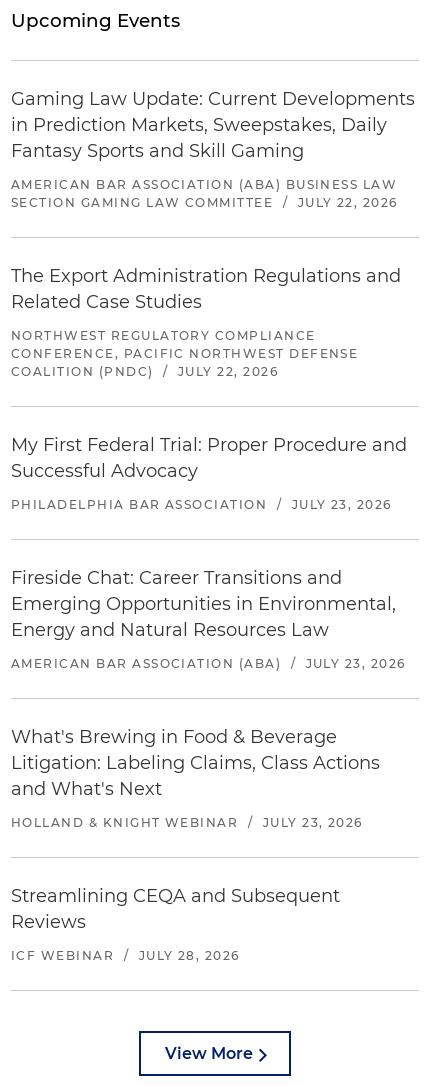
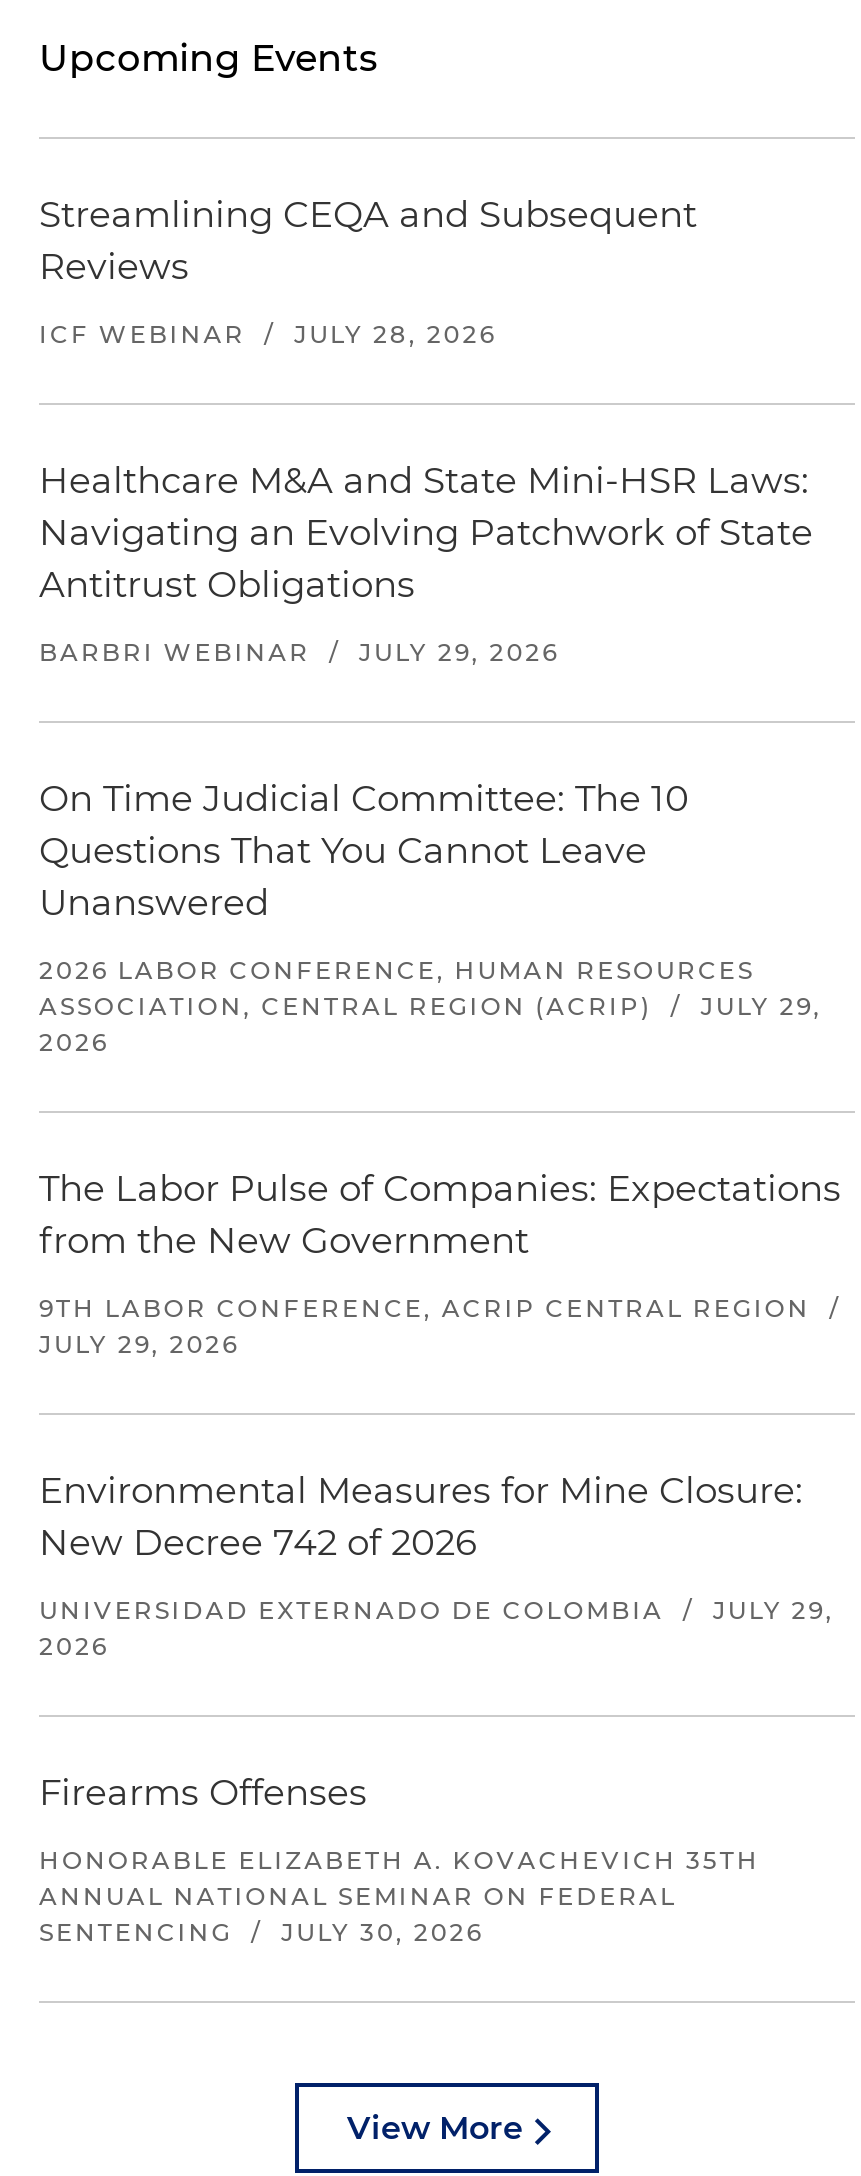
- Gaming Law Update: Current Developments
- in Prediction Markets, Sweepstakes, Daily
- Fantasy Sports and Skill Gaming
- AMERICAN BAR ASSOCIATION (ABA) BUSINESS LAW
- SECTION GAMING LAW COMMITTEE / JULY 22, 2026
- The Export Administration Regulations and
- Related Case Studies
- NORTHWEST REGULATORY COMPLIANCE
- CONFERENCE, PACIFIC NORTHWEST DEFENSE
- COALITION (PNDC) / JULY 22, 2026
- My First Federal Trial: Proper Procedure and
- Successful Advocacy
- PHILADELPHIA BAR ASSOCIATION / JULY 23, 2026
- Fireside Chat: Career Transitions and
- Emerging Opportunities in Environmental,
- Energy and Natural Resources Law
- AMERICAN BAR ASSOCIATION (ABA) / JULY 23, 2026
- What's Brewing in Food & Beverage
- Litigation: Labeling Claims, Class Actions
- and What's Next
- HOLLAND & KNIGHT WEBINAR / JULY 23, 2026

moved up: Streamlining CEQA and Subsequent | Reviews | ICF WEBINAR / JULY 28, 2026

+ Healthcare M&A and State Mini-HSR Laws:
+ Navigating an Evolving Patchwork of State
+ Antitrust Obligations
+ BARBRI WEBINAR / JULY 29, 2026
+ On Time Judicial Committee: The 10
+ Questions That You Cannot Leave
+ Unanswered
+ 2026 LABOR CONFERENCE, HUMAN RESOURCES
+ ASSOCIATION, CENTRAL REGION (ACRIP) / JULY 29,
+ 2026
+ The Labor Pulse of Companies: Expectations
+ from the New Government
+ 9TH LABOR CONFERENCE, ACRIP CENTRAL REGION /
+ JULY 29, 2026
+ Environmental Measures for Mine Closure:
+ New Decree 742 of 2026
+ UNIVERSIDAD EXTERNADO DE COLOMBIA / JULY 29,
+ 2026
+ Firearms Offenses
+ HONORABLE ELIZABETH A. KOVACHEVICH 35TH
+ ANNUAL NATIONAL SEMINAR ON FEDERAL
+ SENTENCING / JULY 30, 2026
